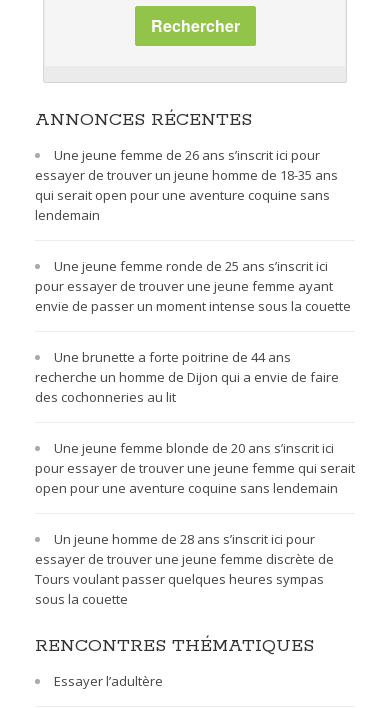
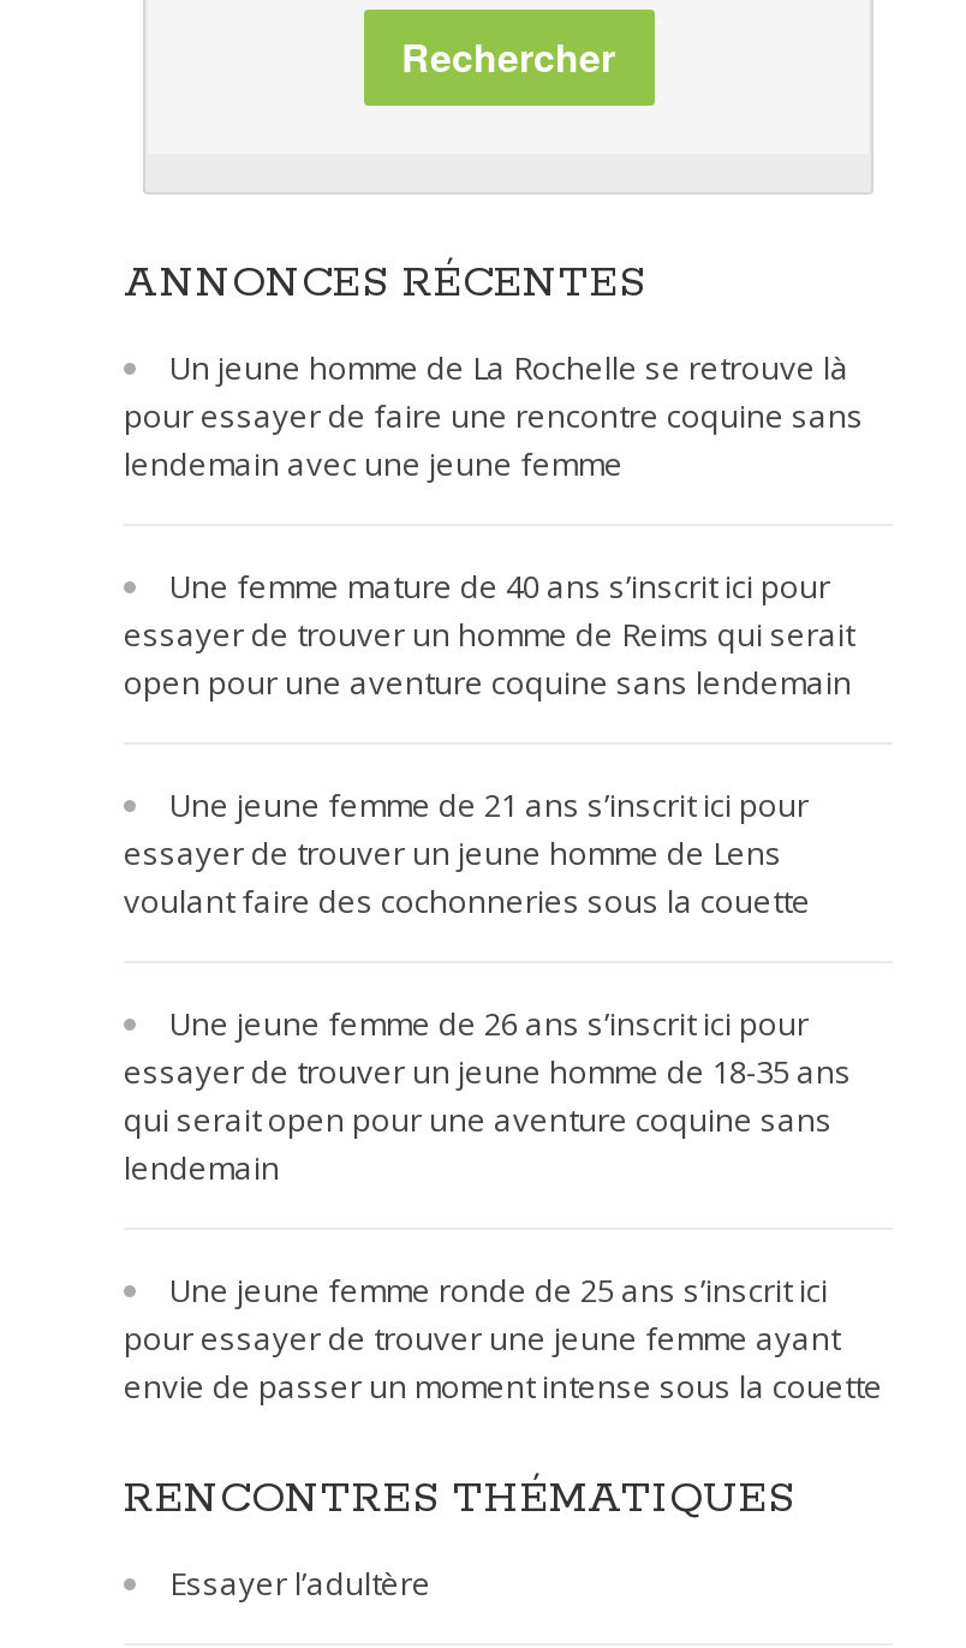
+ Un jeune homme de La Rochelle se retrouve là
+ pour essayer de faire une rencontre coquine sans
+ lendemain avec une jeune femme
+ Une femme mature de 40 ans s’inscrit ici pour
+ essayer de trouver un homme de Reims qui serait
+ Une jeune femme de 21 ans s’inscrit ici pour
+ essayer de trouver un jeune homme de Lens
+ voulant faire des cochonneries sous la couette

moved down: Une jeune femme de 26 ans s’inscrit ici pour | essayer de trouver un jeune homme de 18-35 ans | qui serait open pour une aventure coquine sans | lendemain | Une jeune femme ronde de 25 ans s’inscrit ici | pour essayer de trouver une jeune femme ayant | envie de passer un moment intense sous la couette

- Une brunette a forte poitrine de 44 ans
- recherche un homme de Dijon qui a envie de faire
- des cochonneries au lit
- Une jeune femme blonde de 20 ans s’inscrit ici
- pour essayer de trouver une jeune femme qui serait
- Un jeune homme de 28 ans s’inscrit ici pour
- essayer de trouver une jeune femme discrète de
- Tours voulant passer quelques heures sympas
- sous la couette

moved up: open pour une aventure coquine sans lendemain
